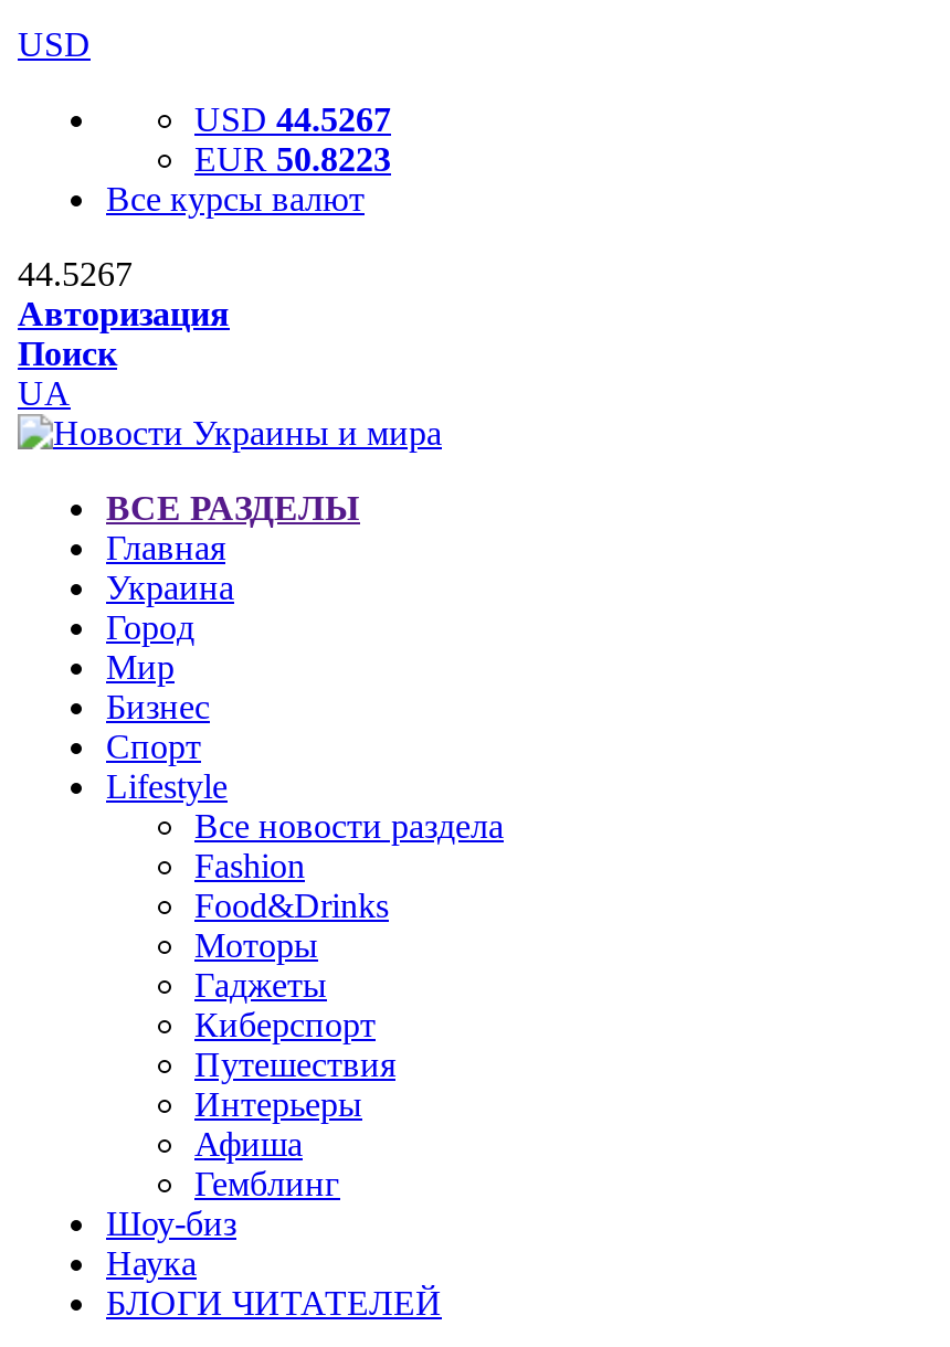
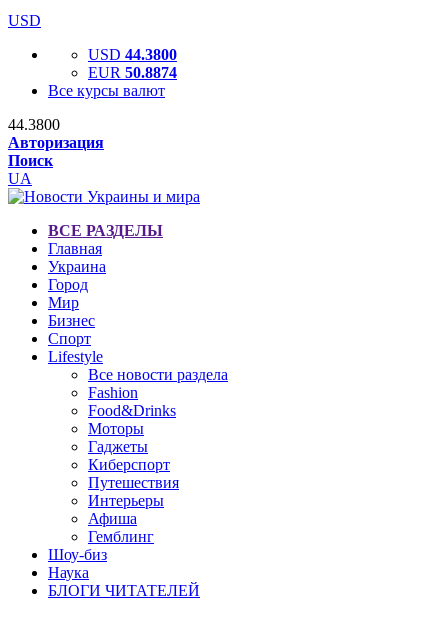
- USD 44.5267
+ USD 44.3800

- EUR 50.8223
+ EUR 50.8874

- 44.5267
+ 44.3800
